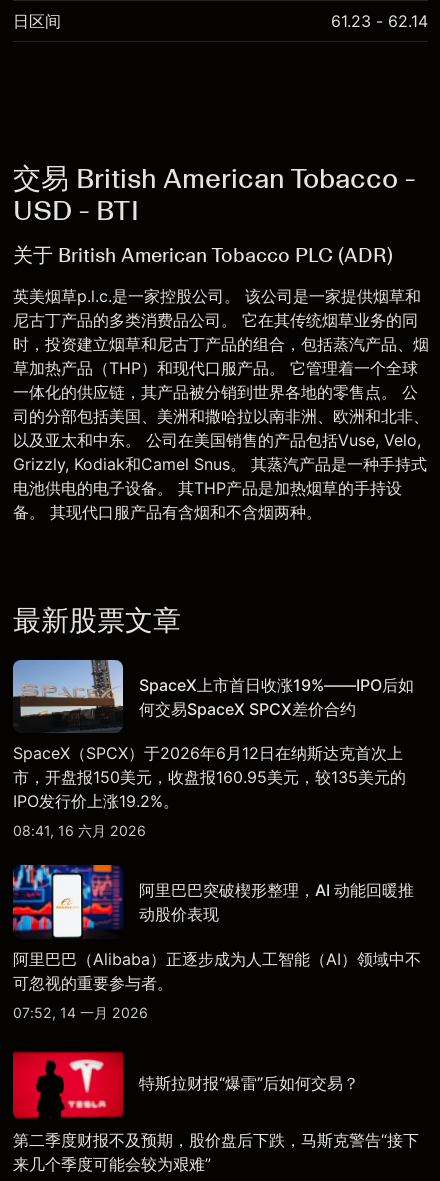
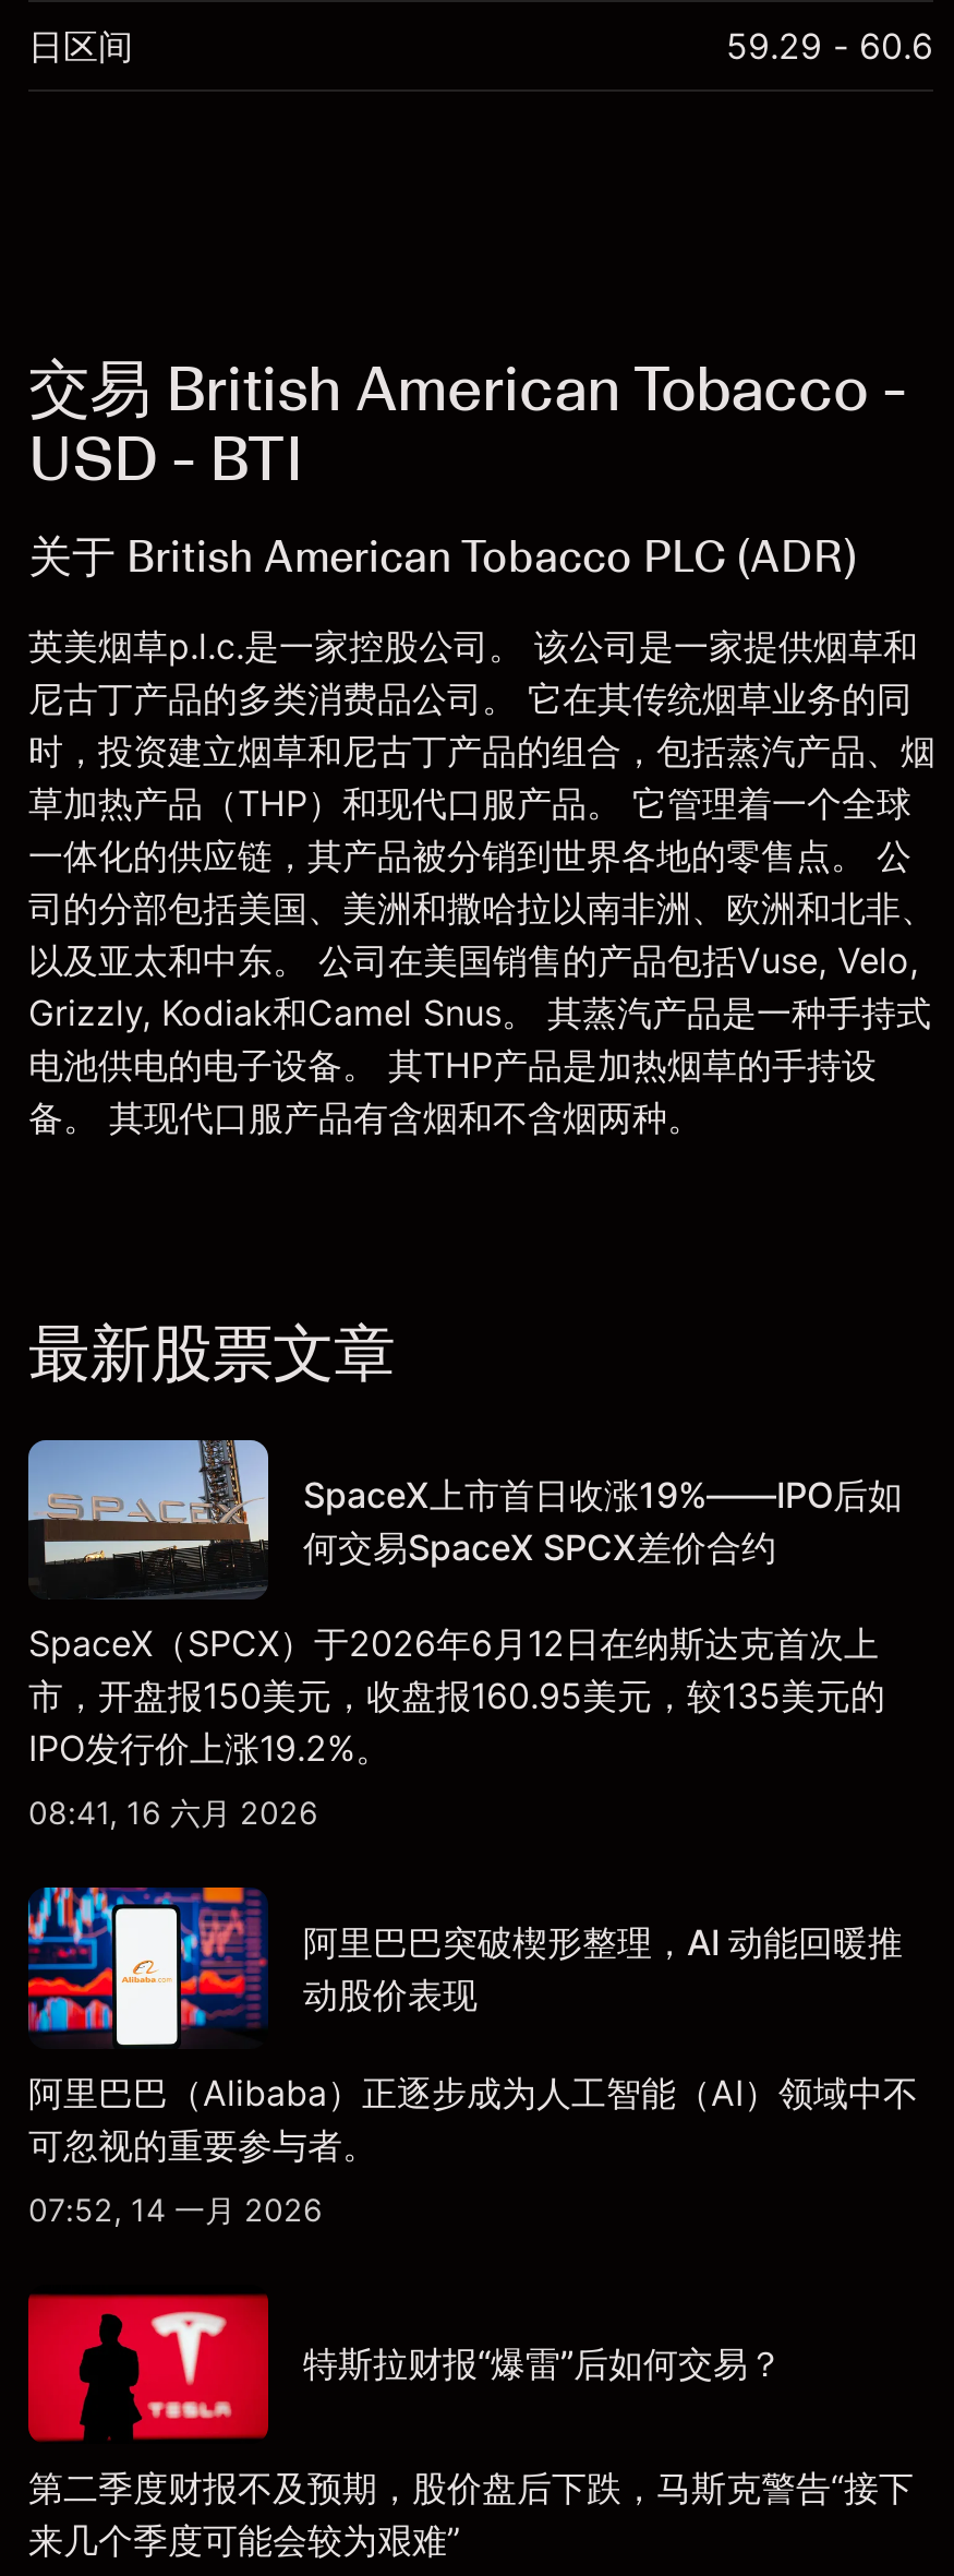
- 61.23 - 62.14
+ 59.29 - 60.6
